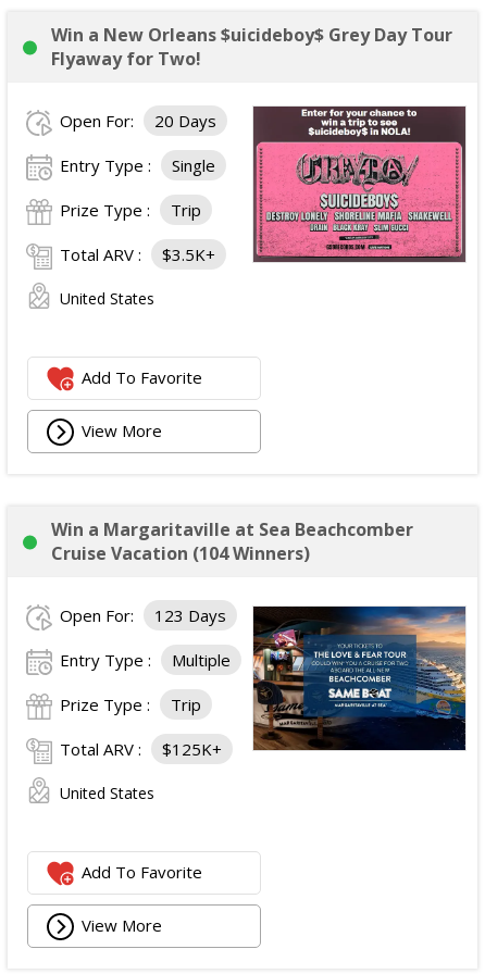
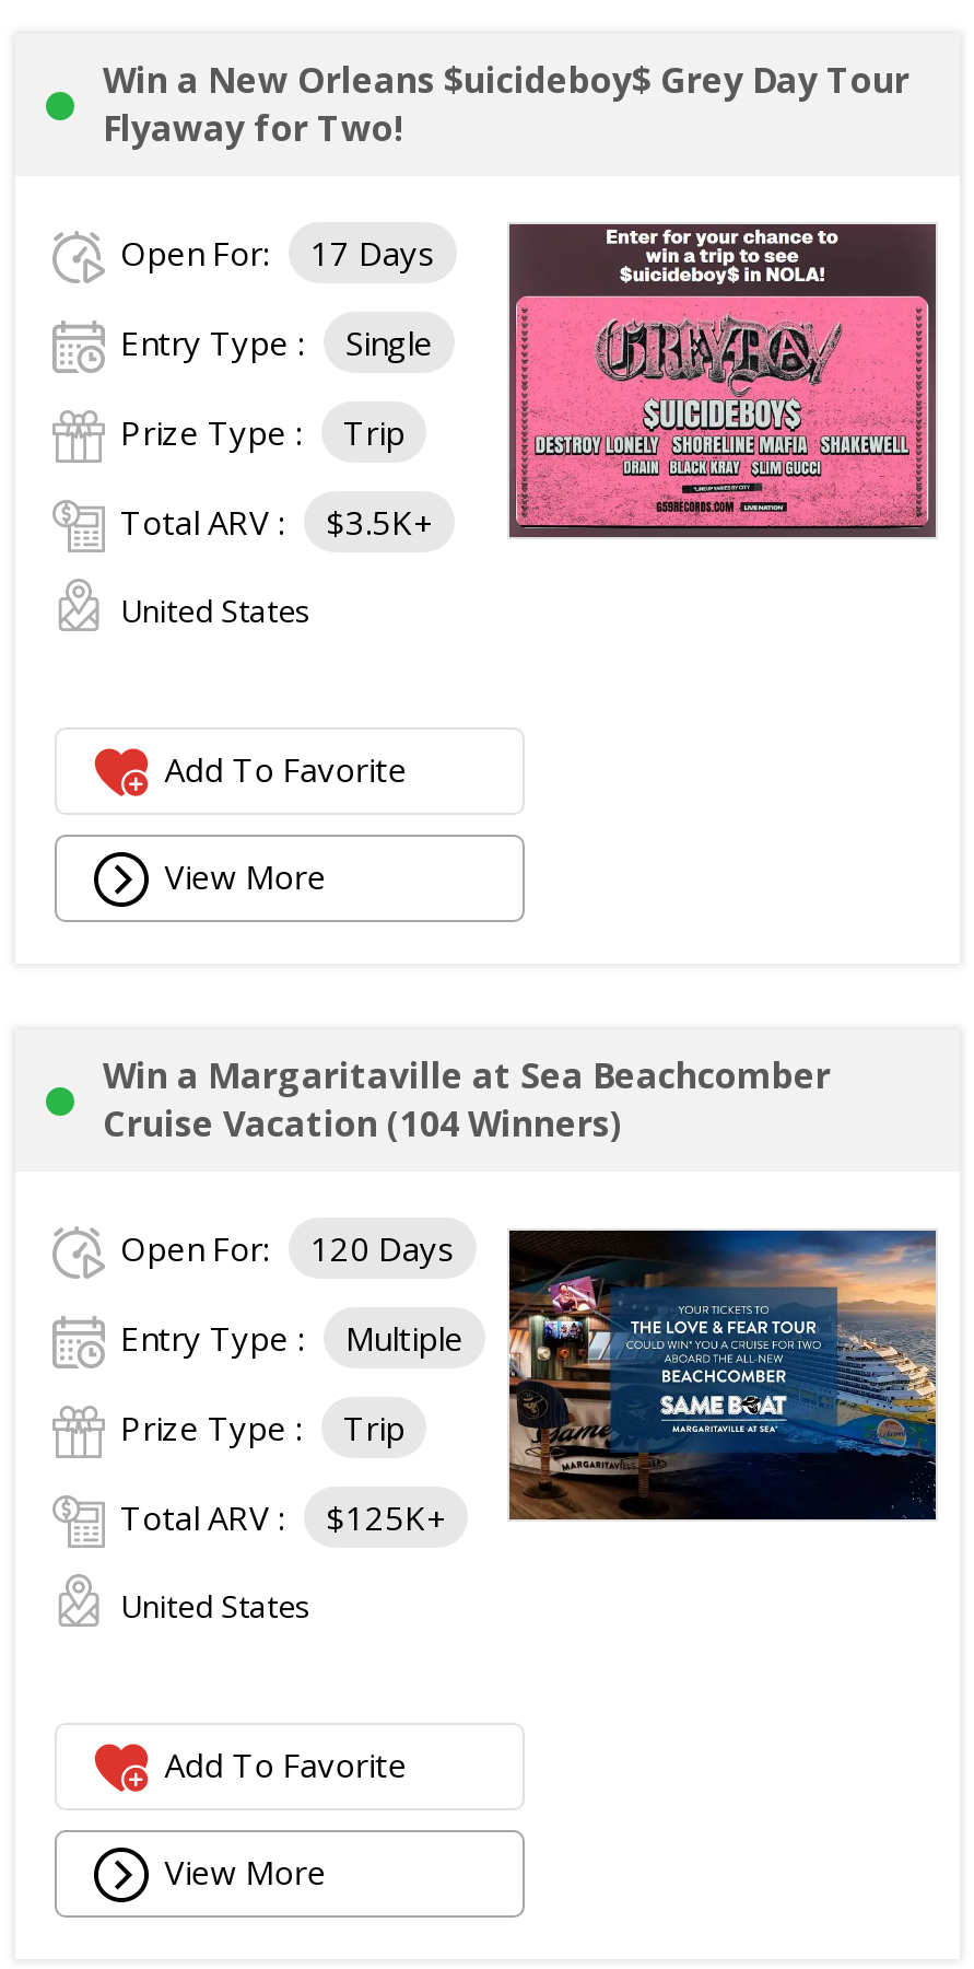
- Open For: 20 Days
+ Open For: 17 Days

- Open For: 123 Days
+ Open For: 120 Days
